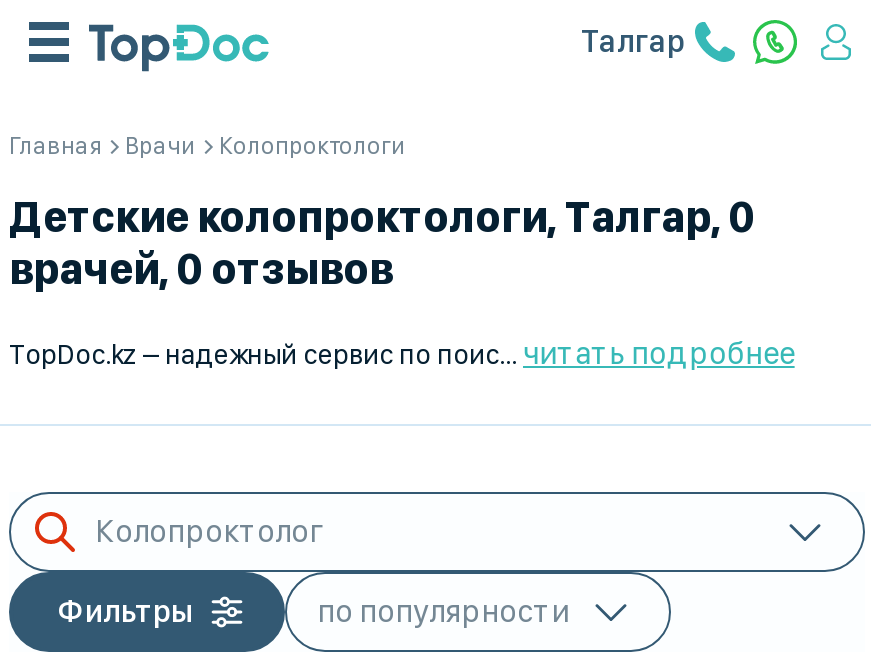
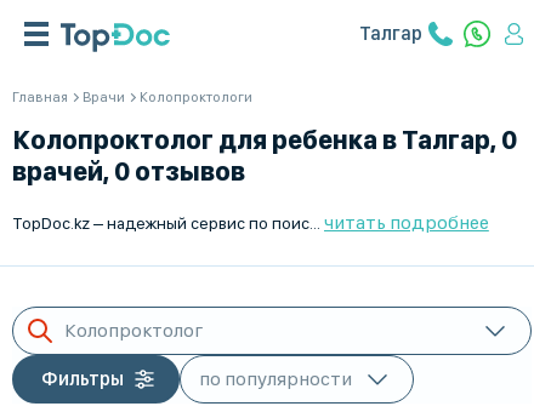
- Детские колопроктологи, Талгар, 0
+ Колопроктолог для ребенка в Талгар, 0
